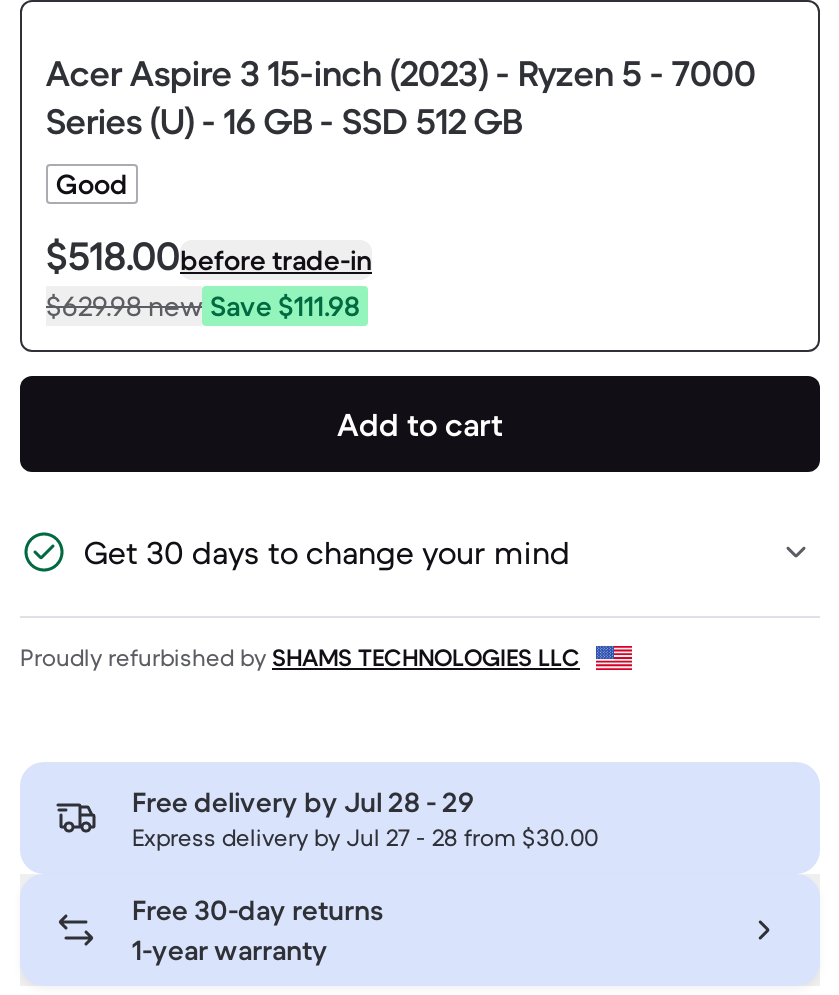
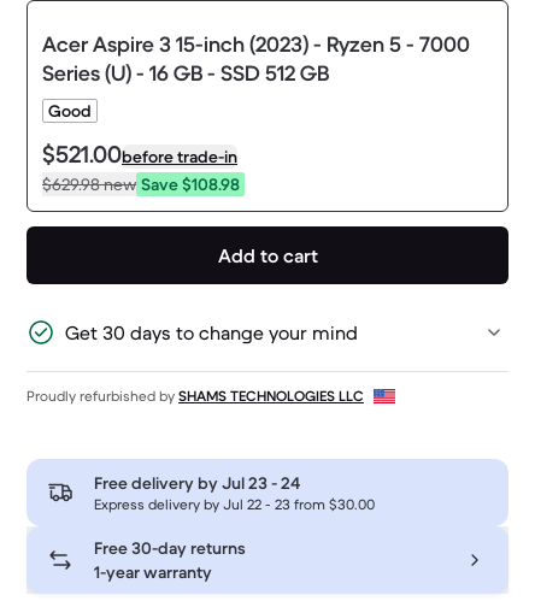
- $518.00before trade-in
+ $521.00before trade-in

- $629.98new Save $111.98
+ $629.98new Save $108.98

- Free delivery by Jul 28 - 29
+ Free delivery by Jul 23 - 24

- Express delivery by Jul 27 - 28 from $30.00
+ Express delivery by Jul 22 - 23 from $30.00
